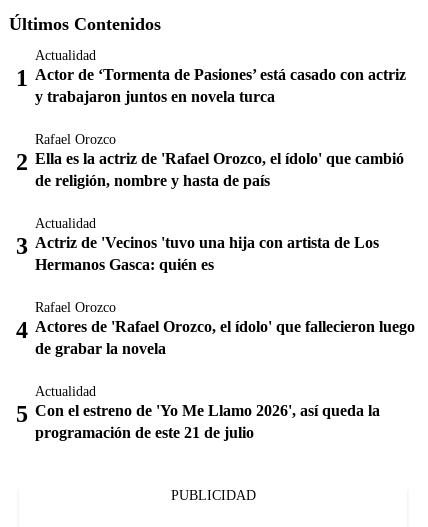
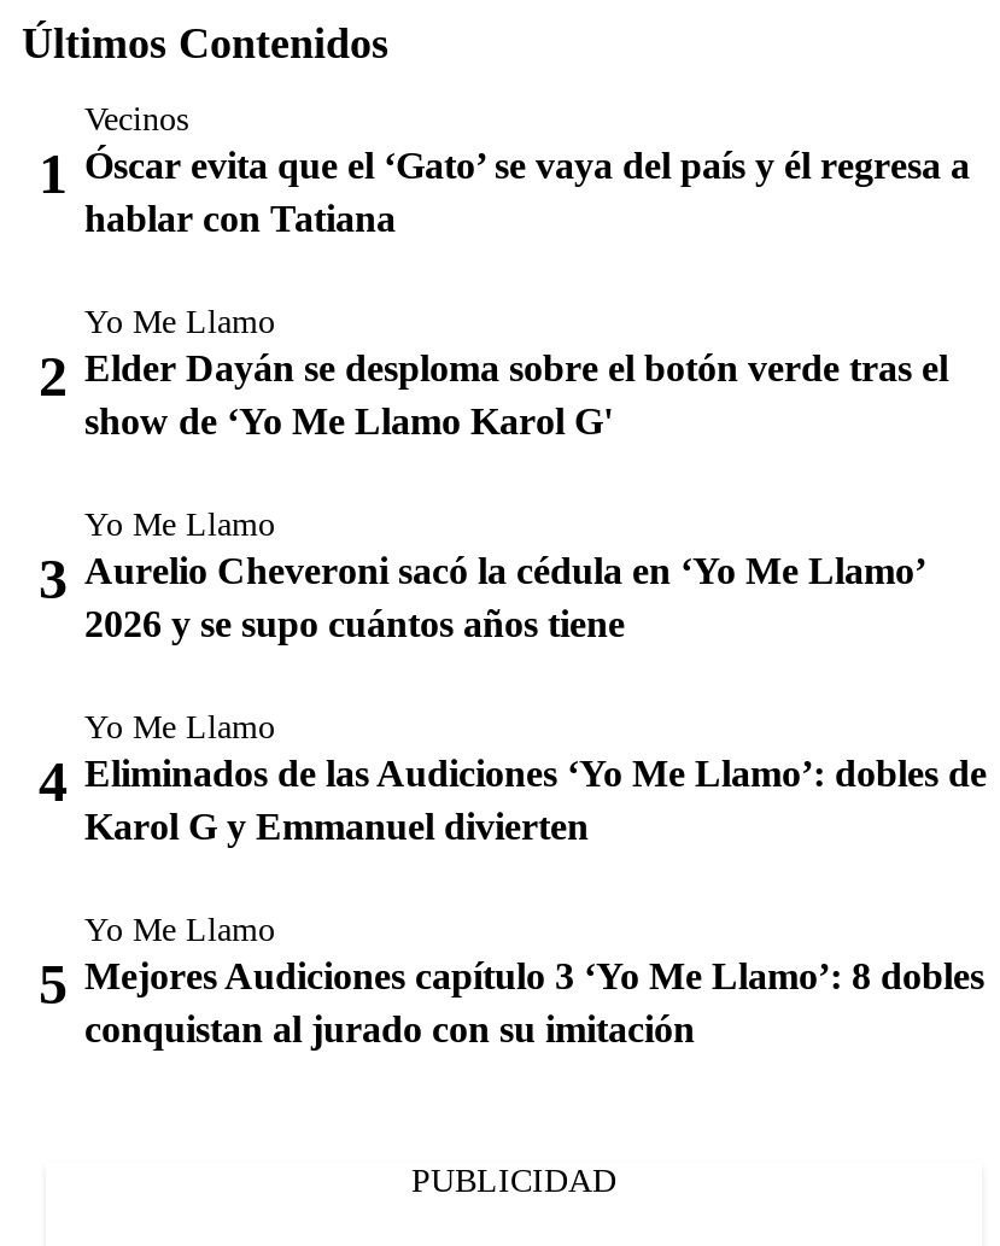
- Actualidad
- Actor de ‘Tormenta de Pasiones’ está casado con actriz
- y trabajaron juntos en novela turca
+ Vecinos
+ Óscar evita que el ‘Gato’ se vaya del país y él regresa a
+ hablar con Tatiana

- Rafael Orozco
- Ella es la actriz de 'Rafael Orozco, el ídolo' que cambió
- de religión, nombre y hasta de país
+ Yo Me Llamo
+ Elder Dayán se desploma sobre el botón verde tras el
+ show de ‘Yo Me Llamo Karol G'

- Actualidad
- Actriz de 'Vecinos 'tuvo una hija con artista de Los
- Hermanos Gasca: quién es
+ Yo Me Llamo
+ Aurelio Cheveroni sacó la cédula en ‘Yo Me Llamo’
+ 2026 y se supo cuántos años tiene

- Rafael Orozco
- Actores de 'Rafael Orozco, el ídolo' que fallecieron luego
- de grabar la novela
+ Yo Me Llamo
+ Eliminados de las Audiciones ‘Yo Me Llamo’: dobles de
+ Karol G y Emmanuel divierten

- Actualidad
- Con el estreno de 'Yo Me Llamo 2026', así queda la
- programación de este 21 de julio
+ Yo Me Llamo
+ Mejores Audiciones capítulo 3 ‘Yo Me Llamo’: 8 dobles
+ conquistan al jurado con su imitación
